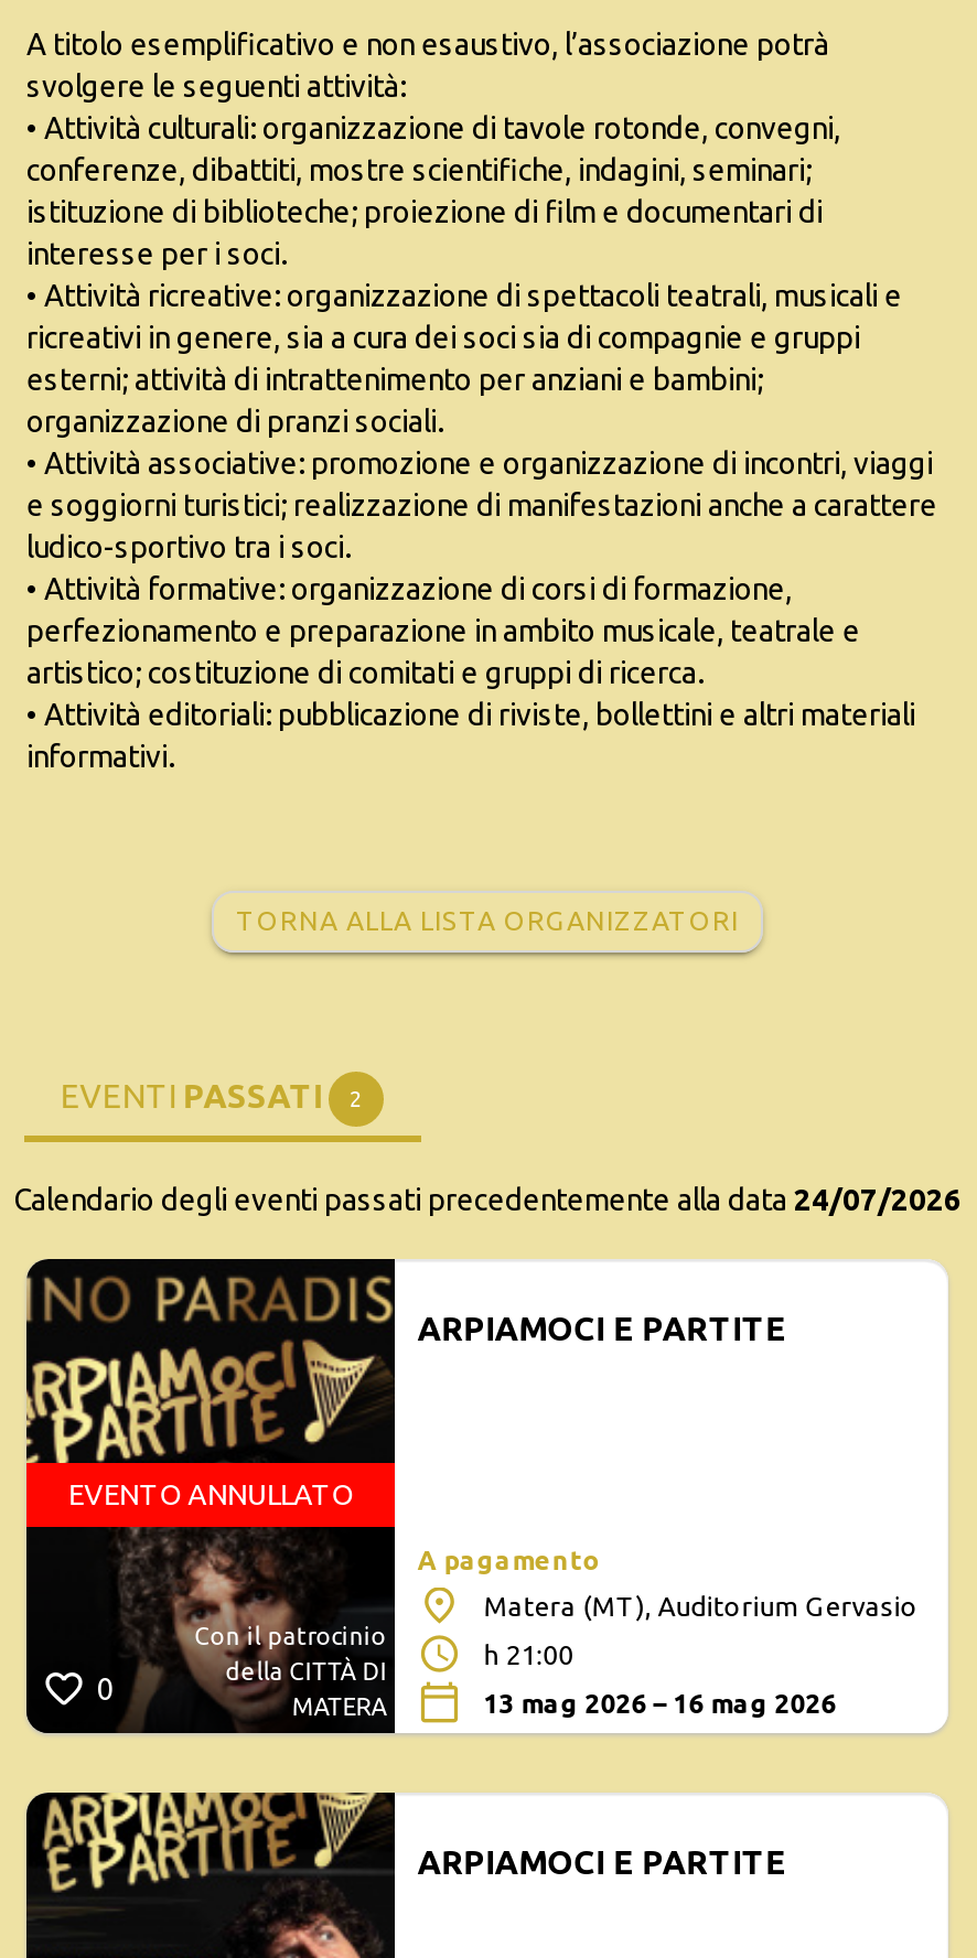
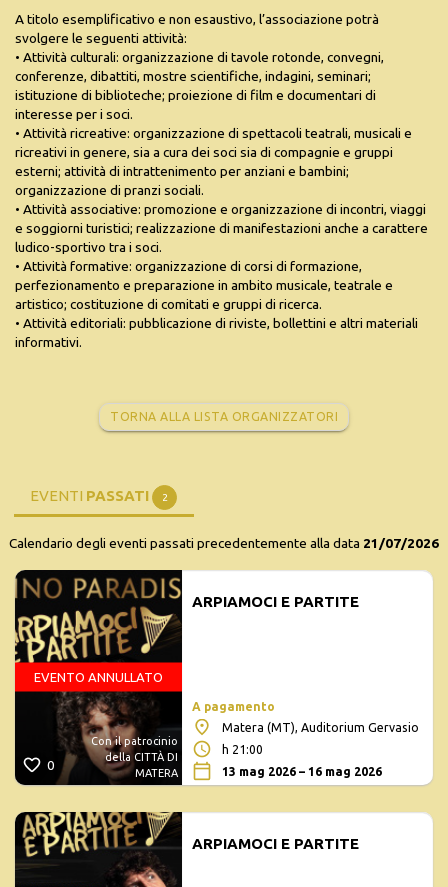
- Calendario degli eventi passati precedentemente alla data 24/07/2026
+ Calendario degli eventi passati precedentemente alla data 21/07/2026
